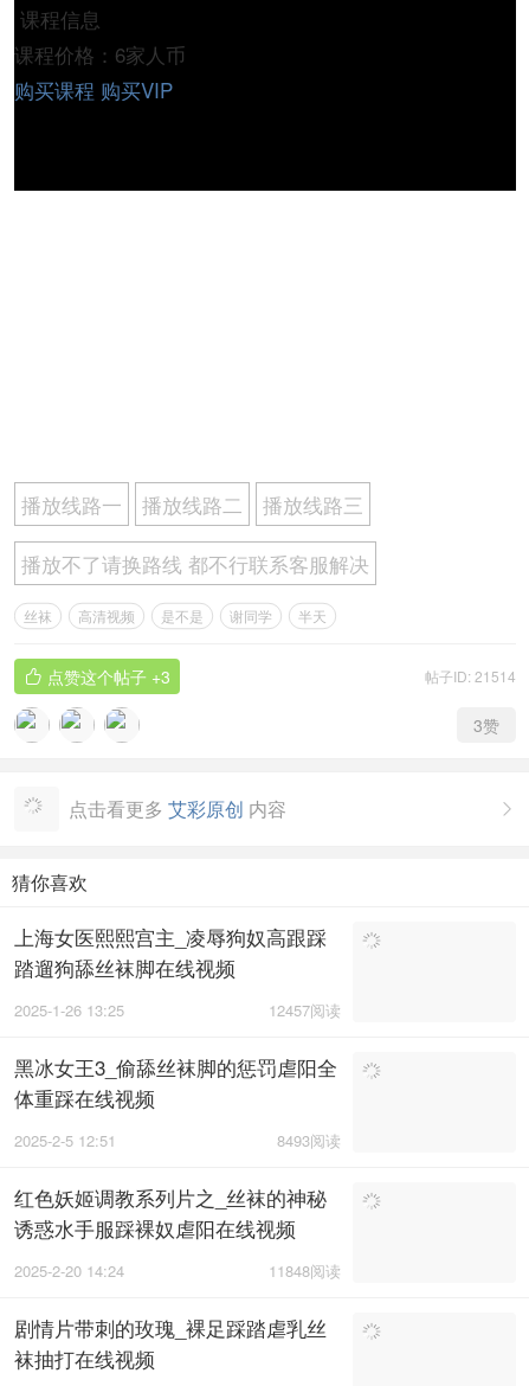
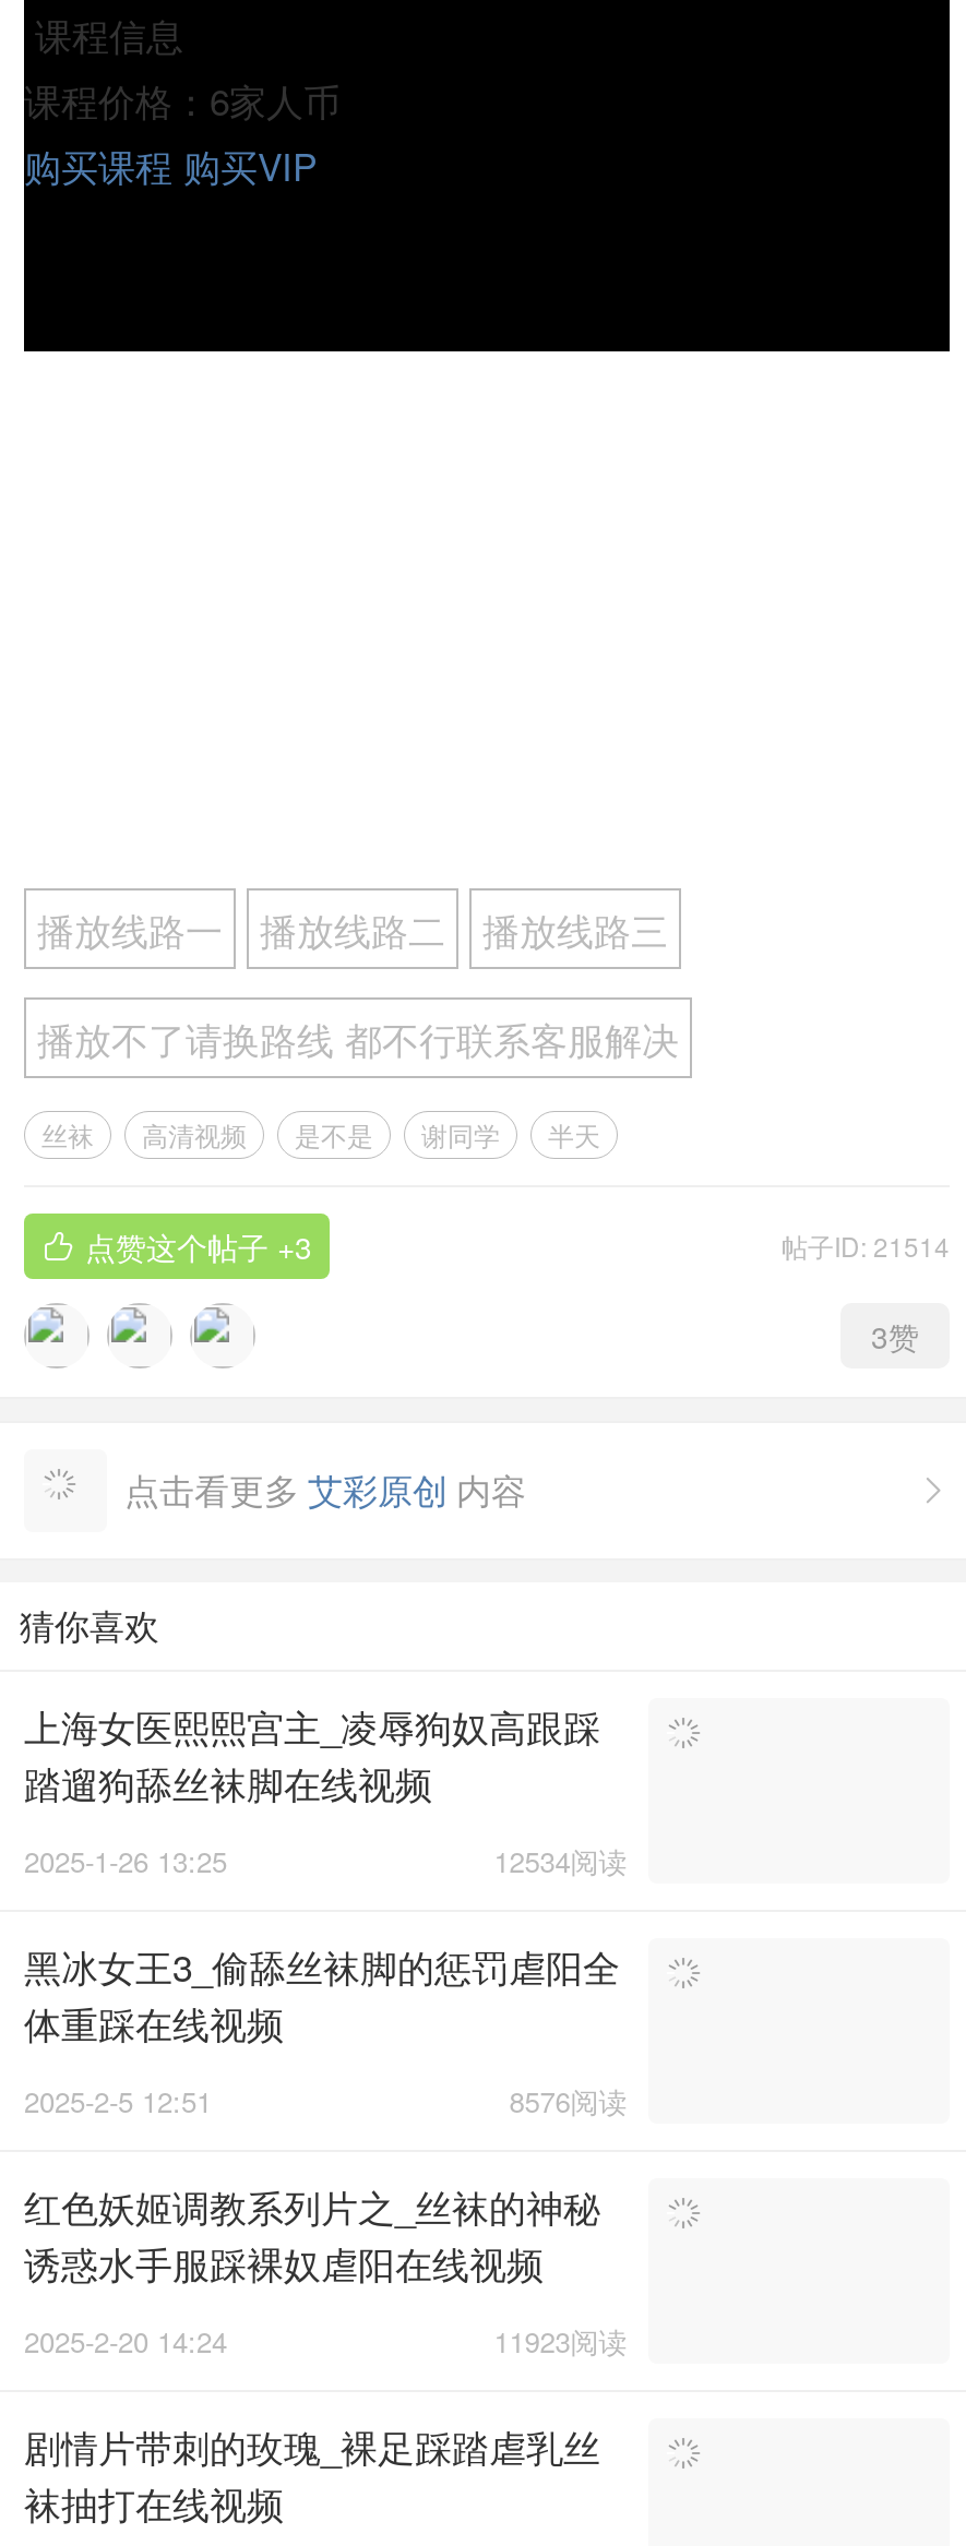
- 12457阅读
+ 12534阅读

- 8493阅读
+ 8576阅读

- 11848阅读
+ 11923阅读
